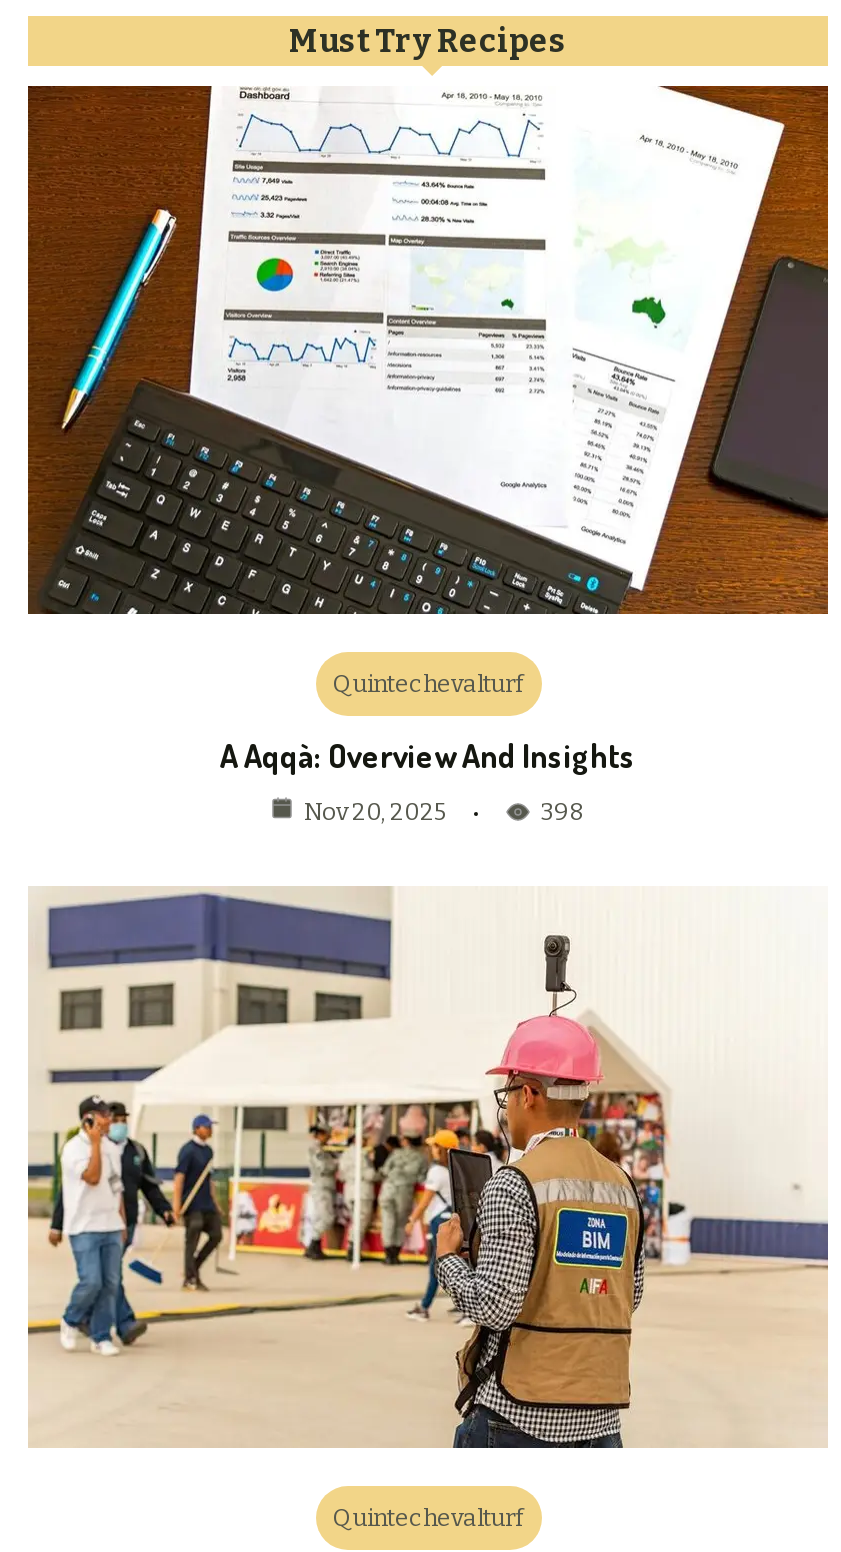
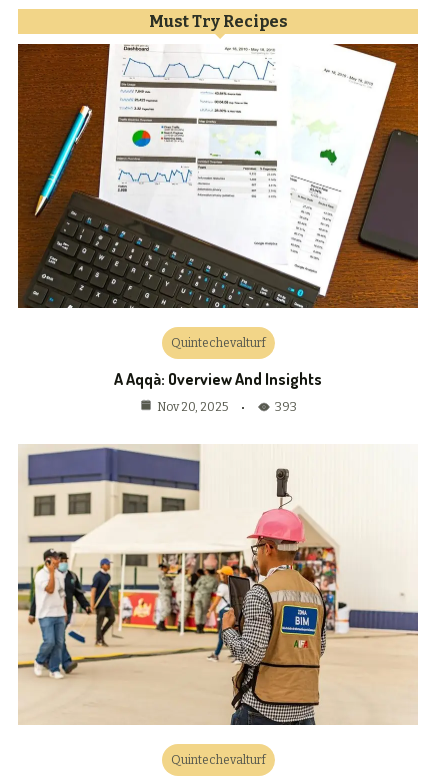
- 398
+ 393
